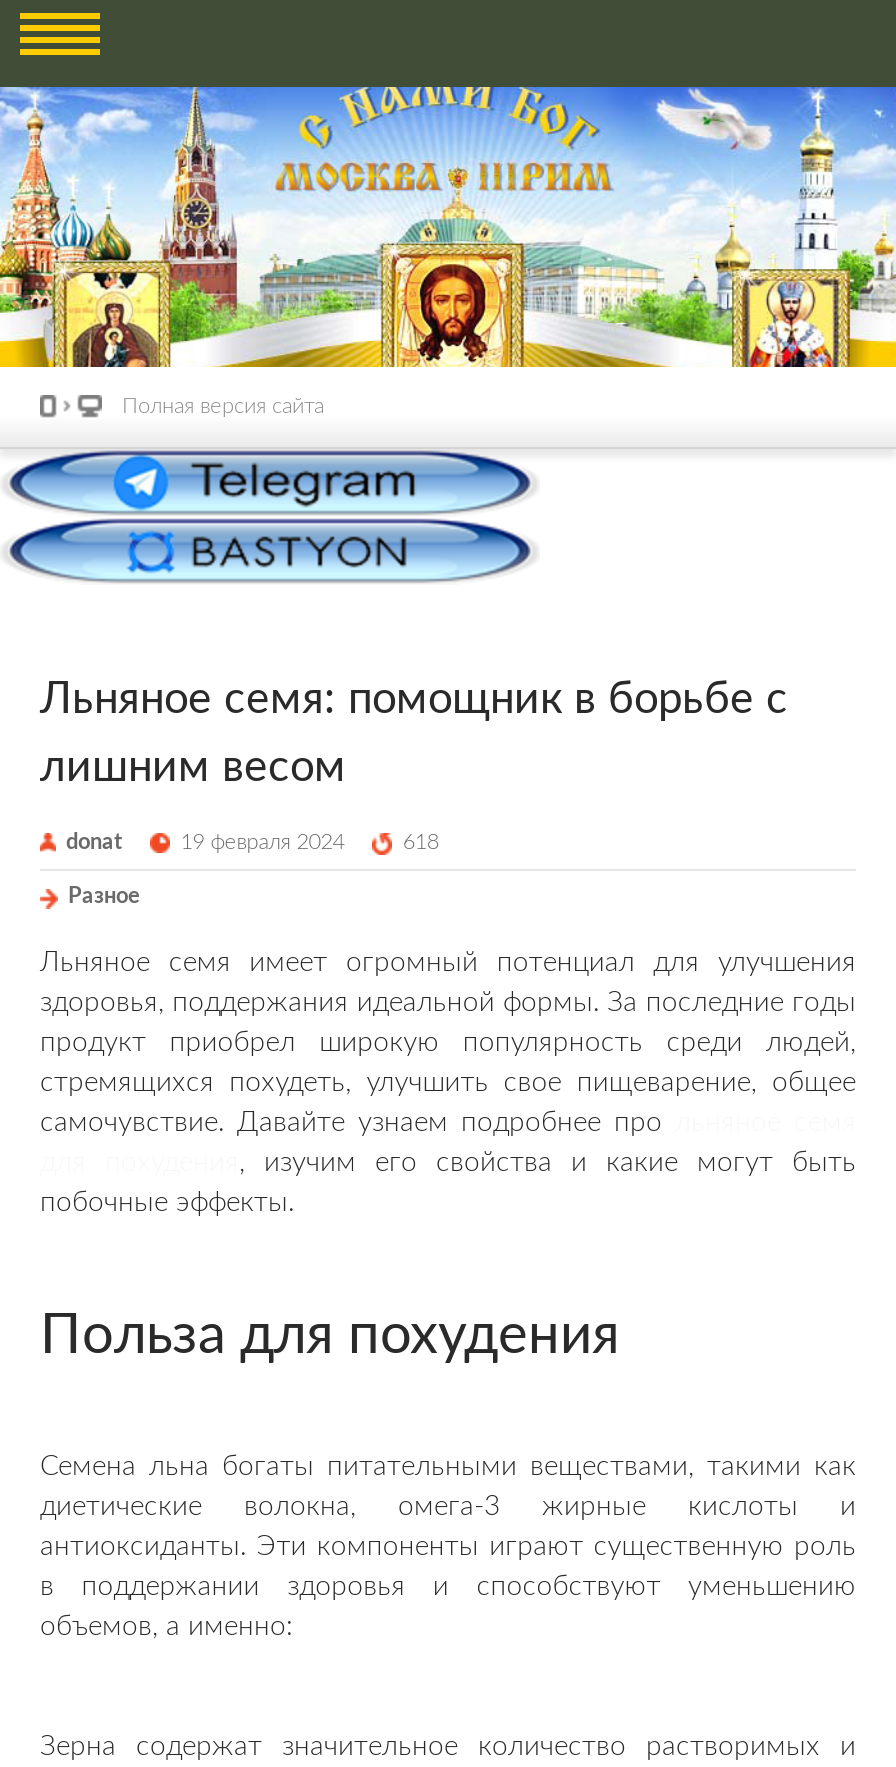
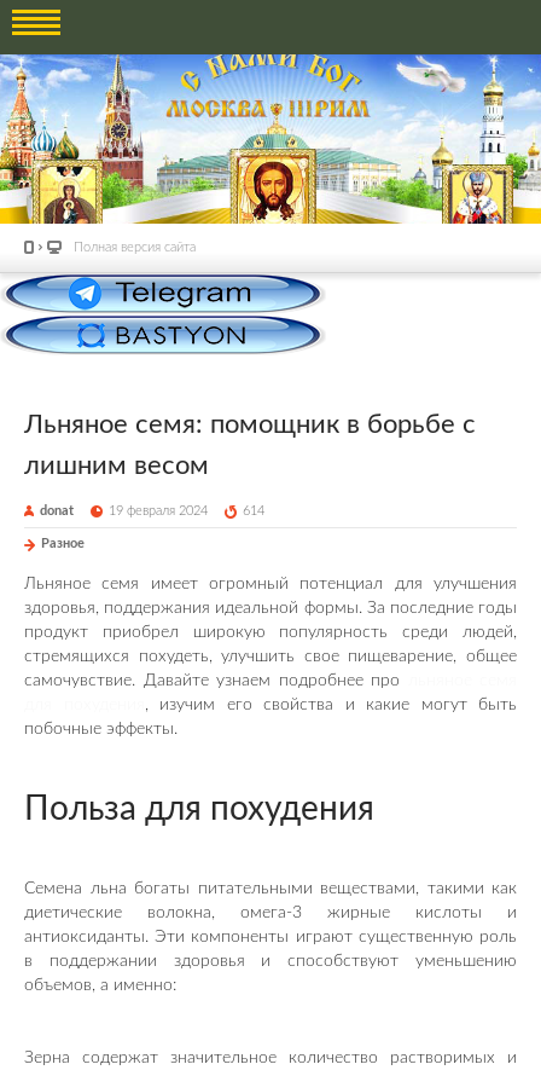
- 618
+ 614
